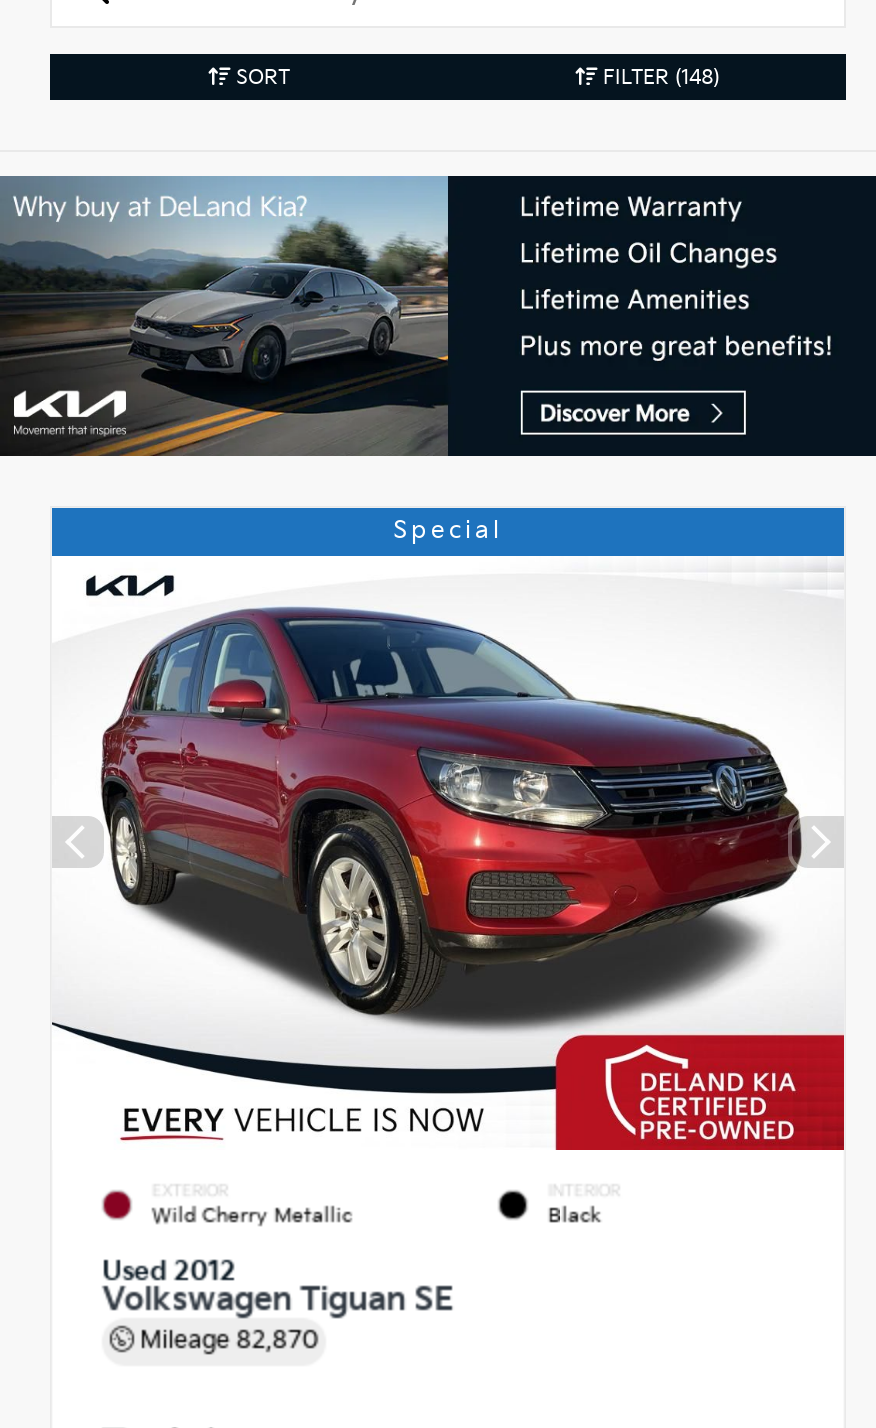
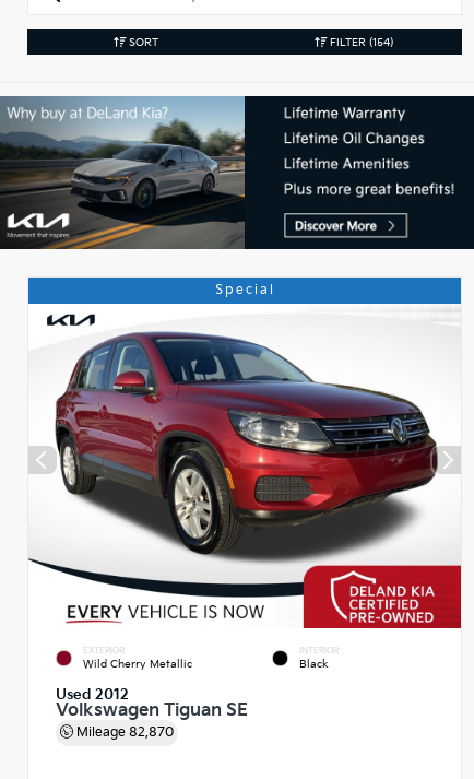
- FILTER (148)
+ FILTER (154)
